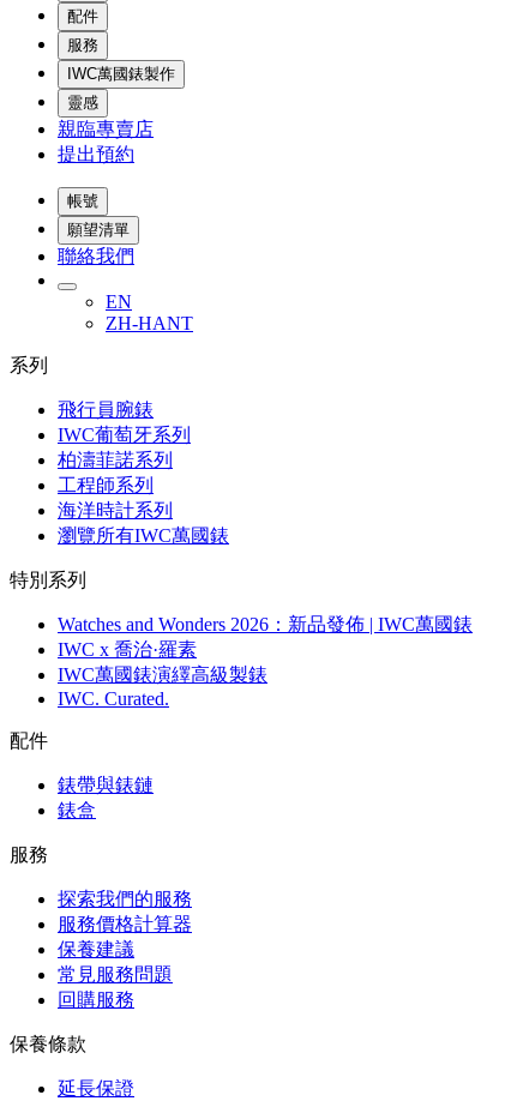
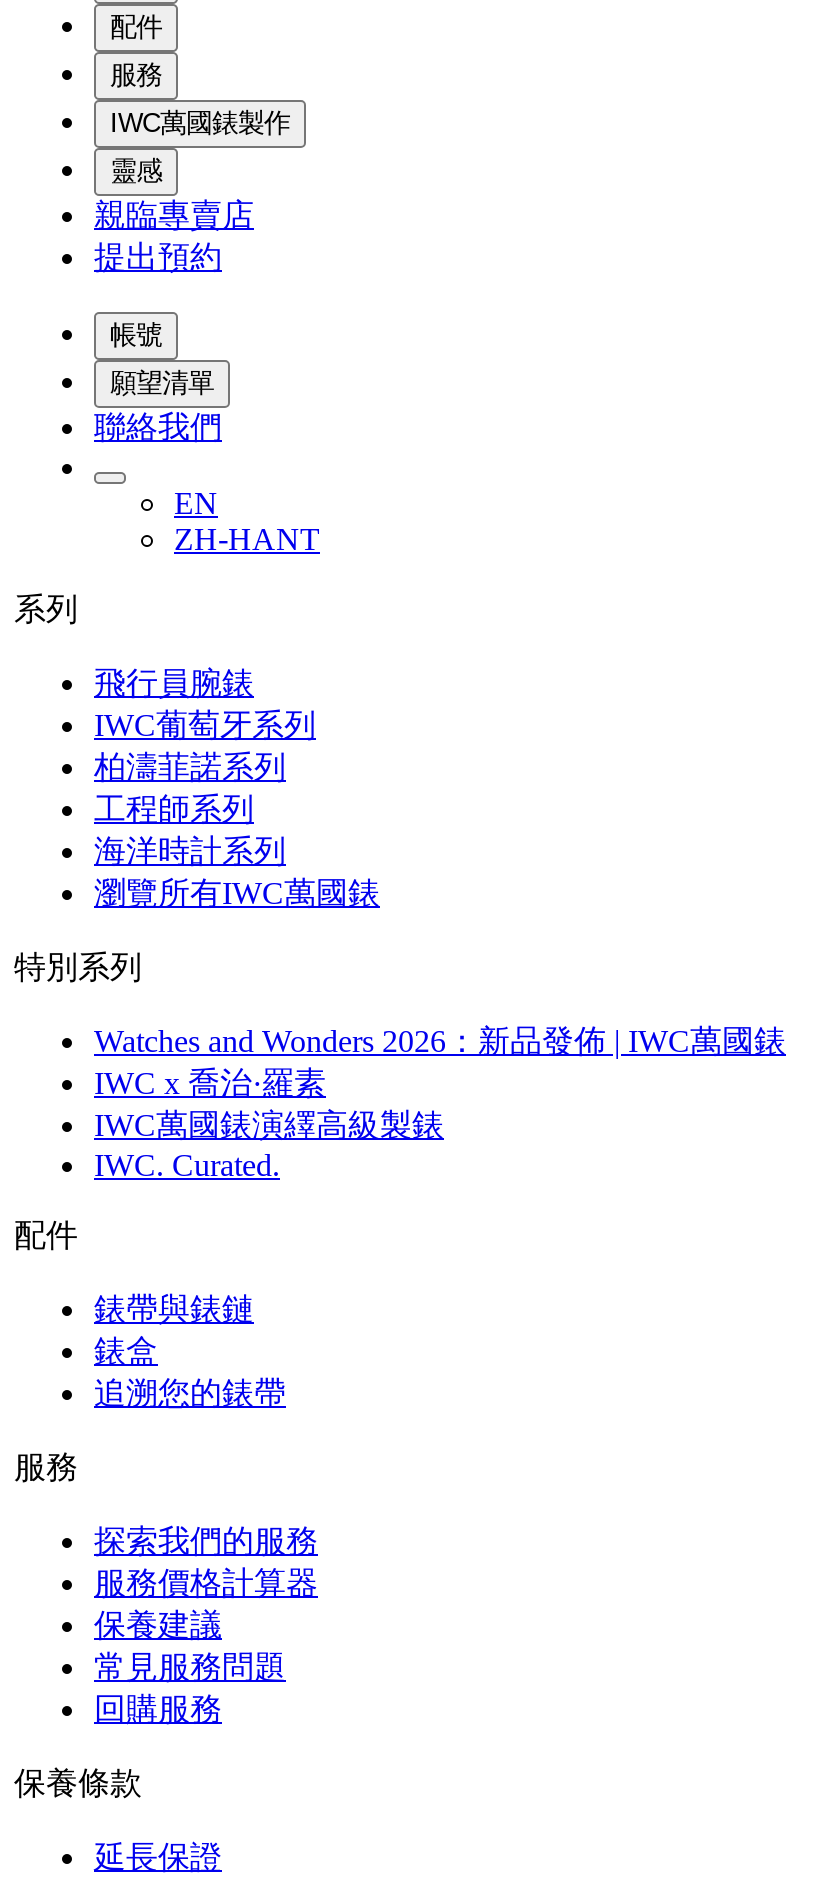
+ 追溯您的錶帶
